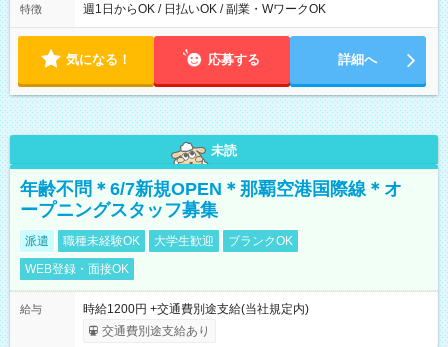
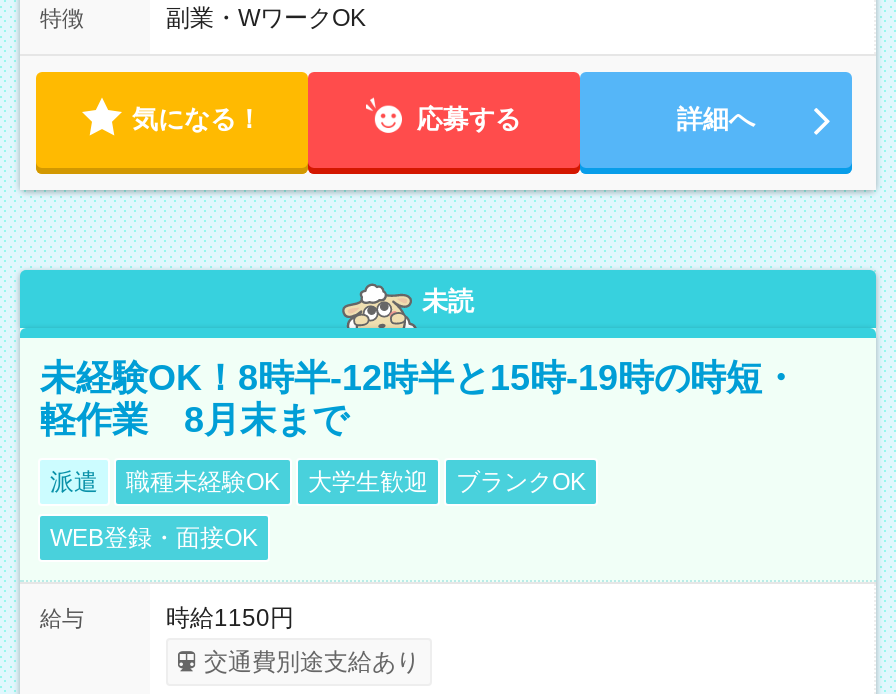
- 週1日からOK / 日払いOK / 副業・WワークOK
+ 副業・WワークOK

- 年齢不問＊6/7新規OPEN＊那覇空港国際線＊オ
- ープニングスタッフ募集
+ 未経験OK！8時半-12時半と15時-19時の時短・
+ 軽作業 8月末まで

- 時給1200円 +交通費別途支給(当社規定内)
+ 時給1150円
